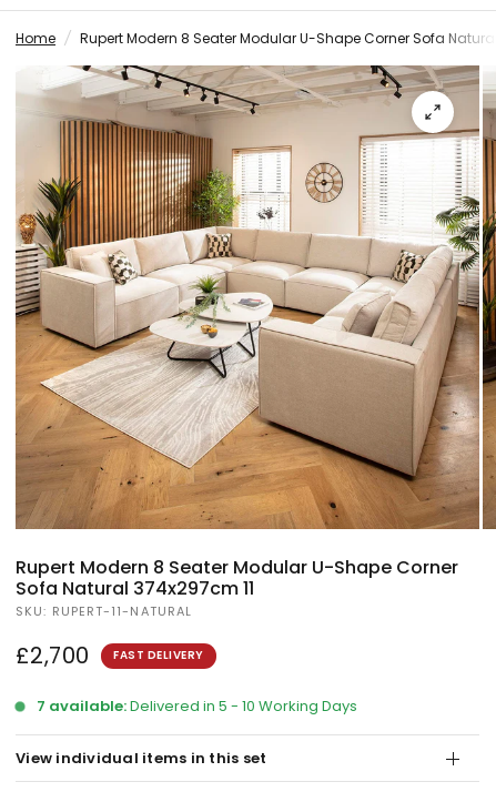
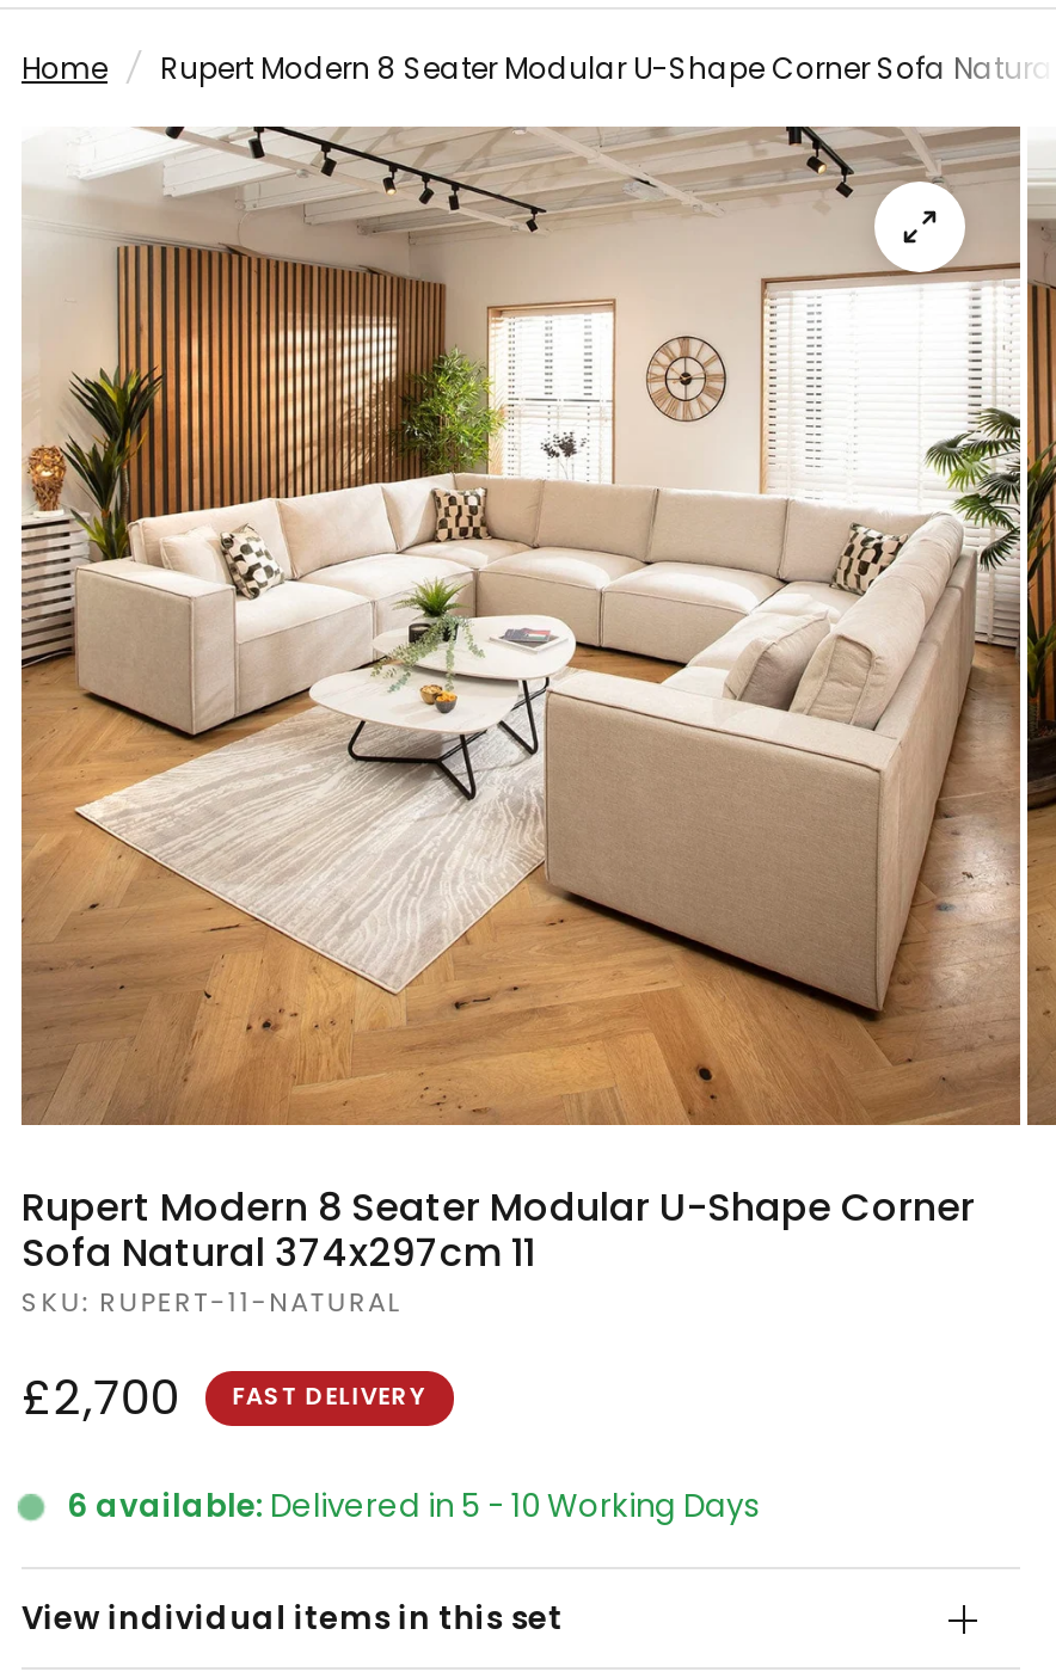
- 7 available: Delivered in 5 - 10 Working Days
+ 6 available: Delivered in 5 - 10 Working Days
